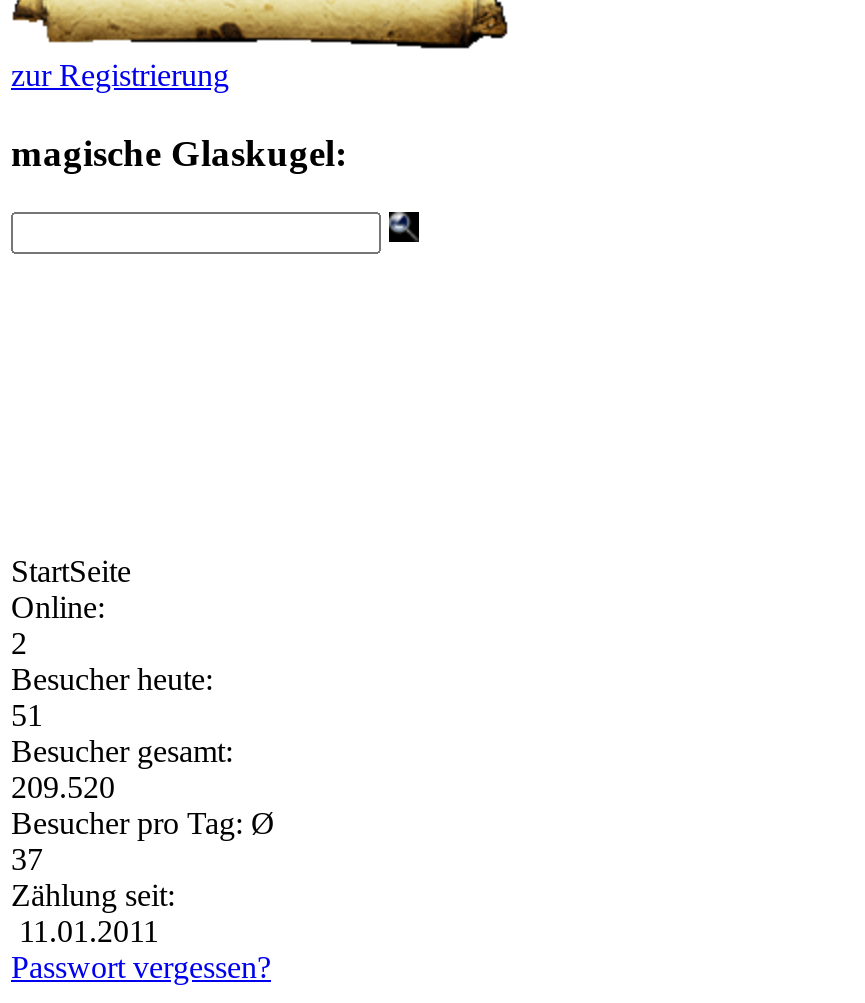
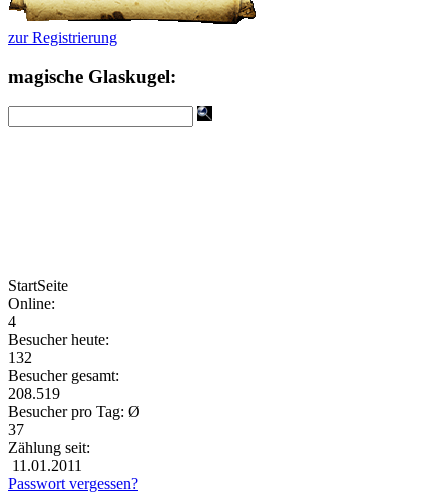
- 2
+ 4

- 51
+ 132

- 209.520
+ 208.519
